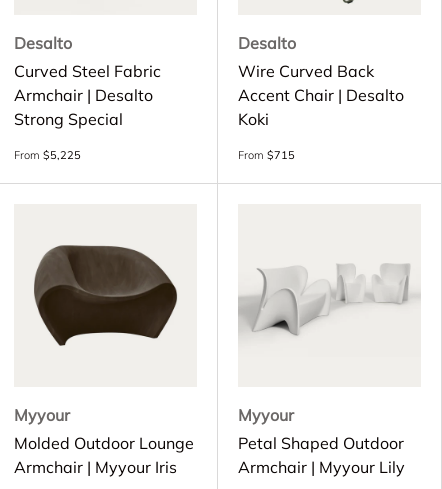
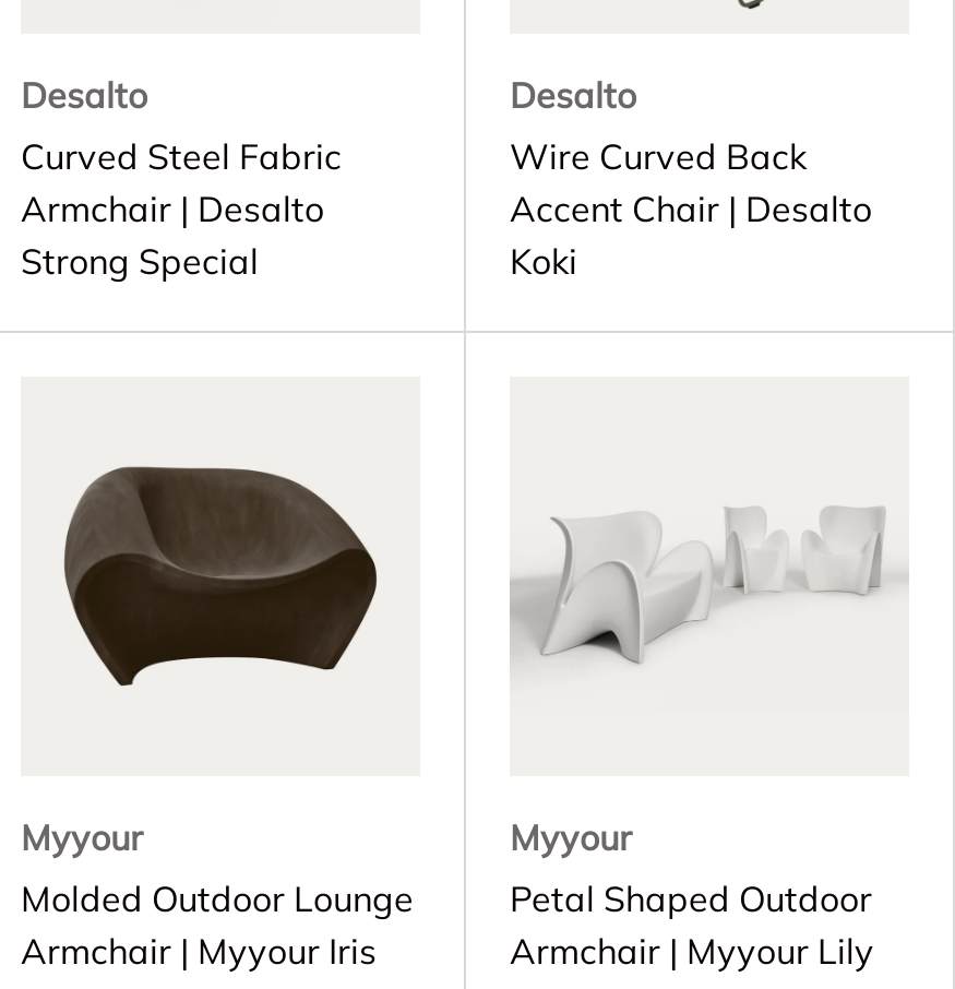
- From $5,225

- From $715
